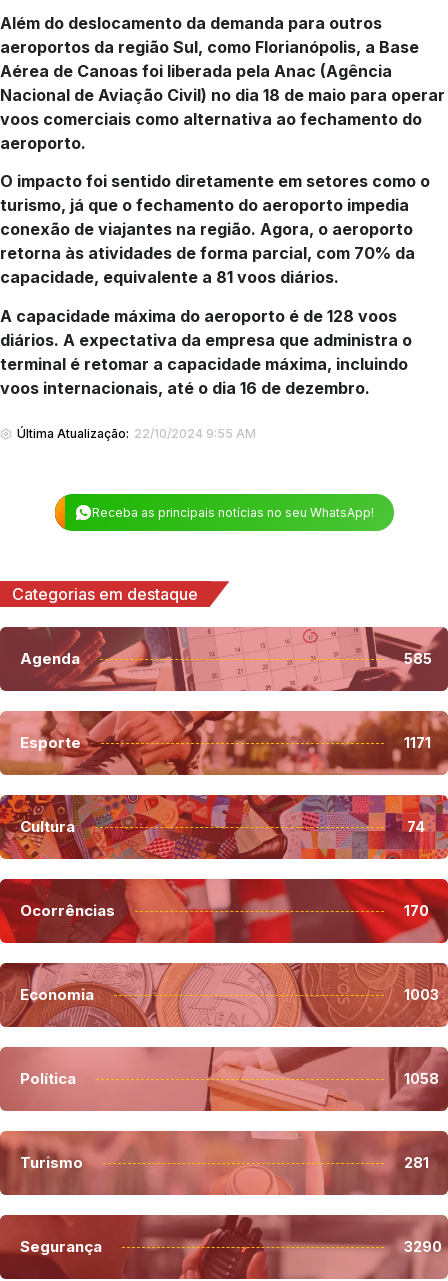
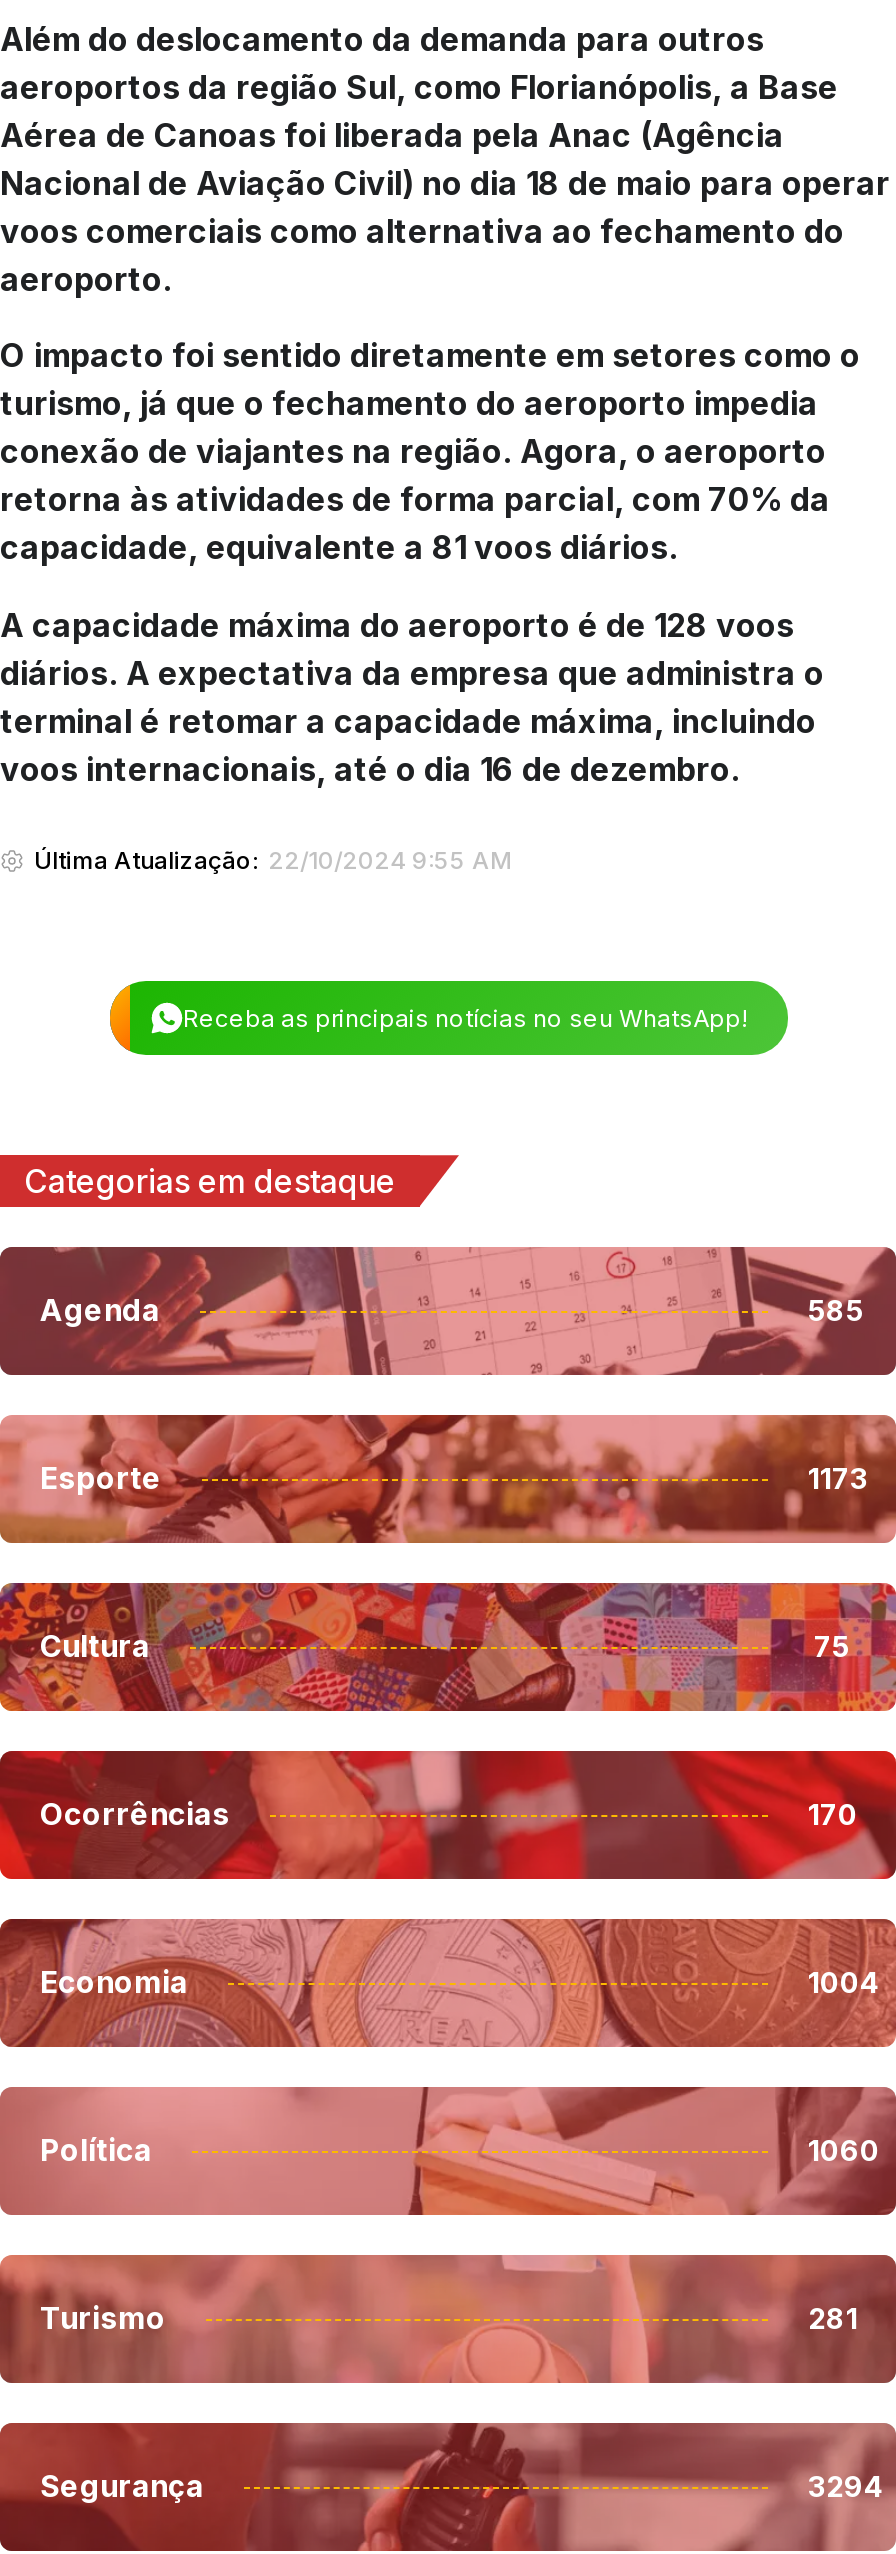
- 1171
+ 1173

- 74
+ 75

- 1003
+ 1004

- 1058
+ 1060

- 3290
+ 3294
